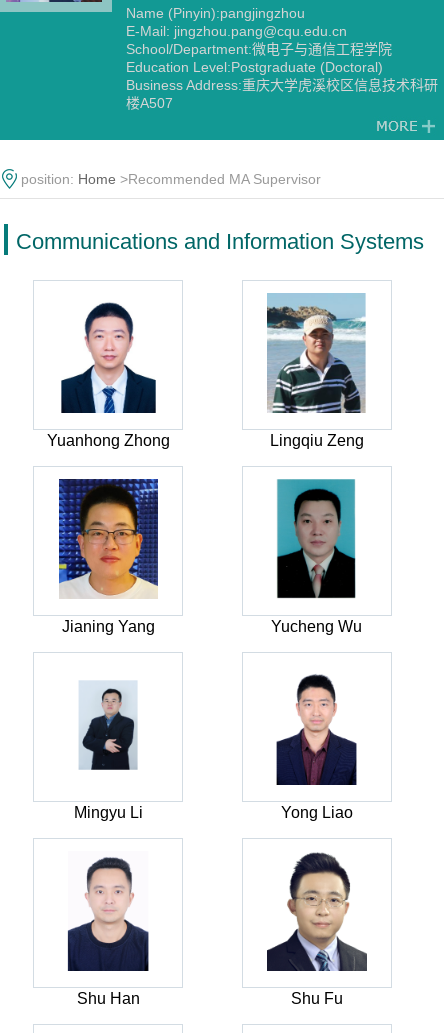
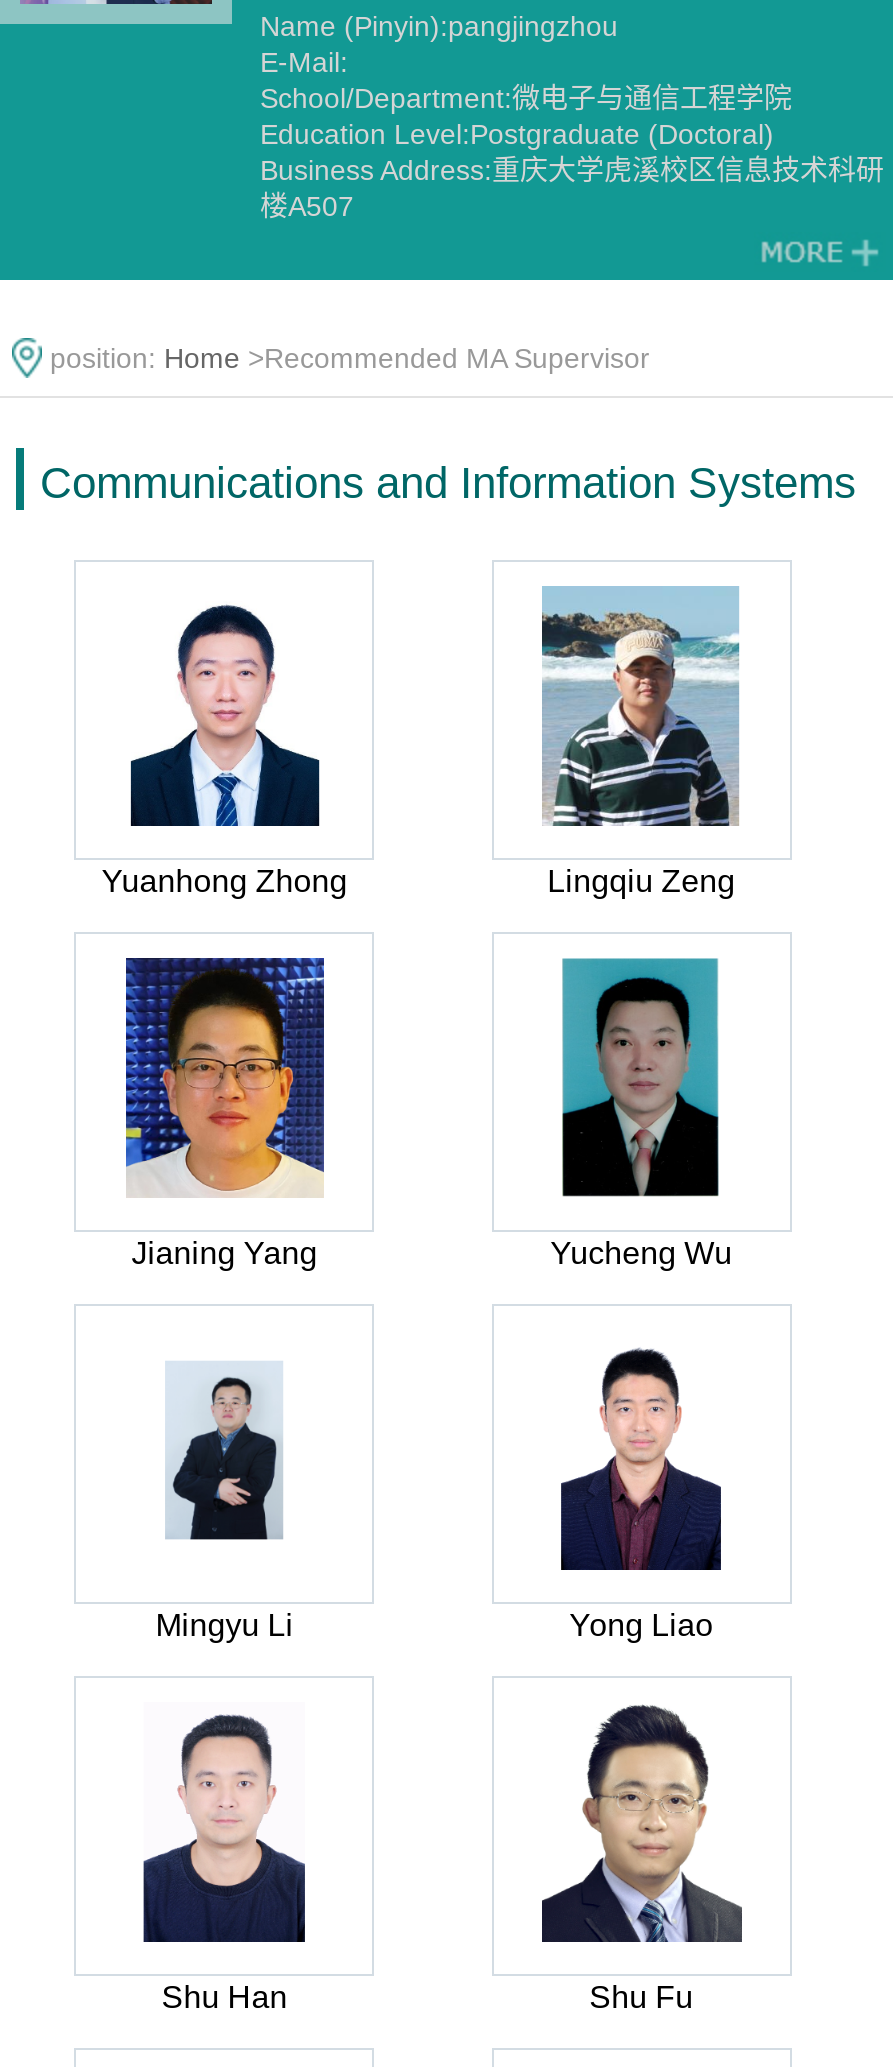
- E-Mail: jingzhou.pang@cqu.edu.cn
+ E-Mail:
